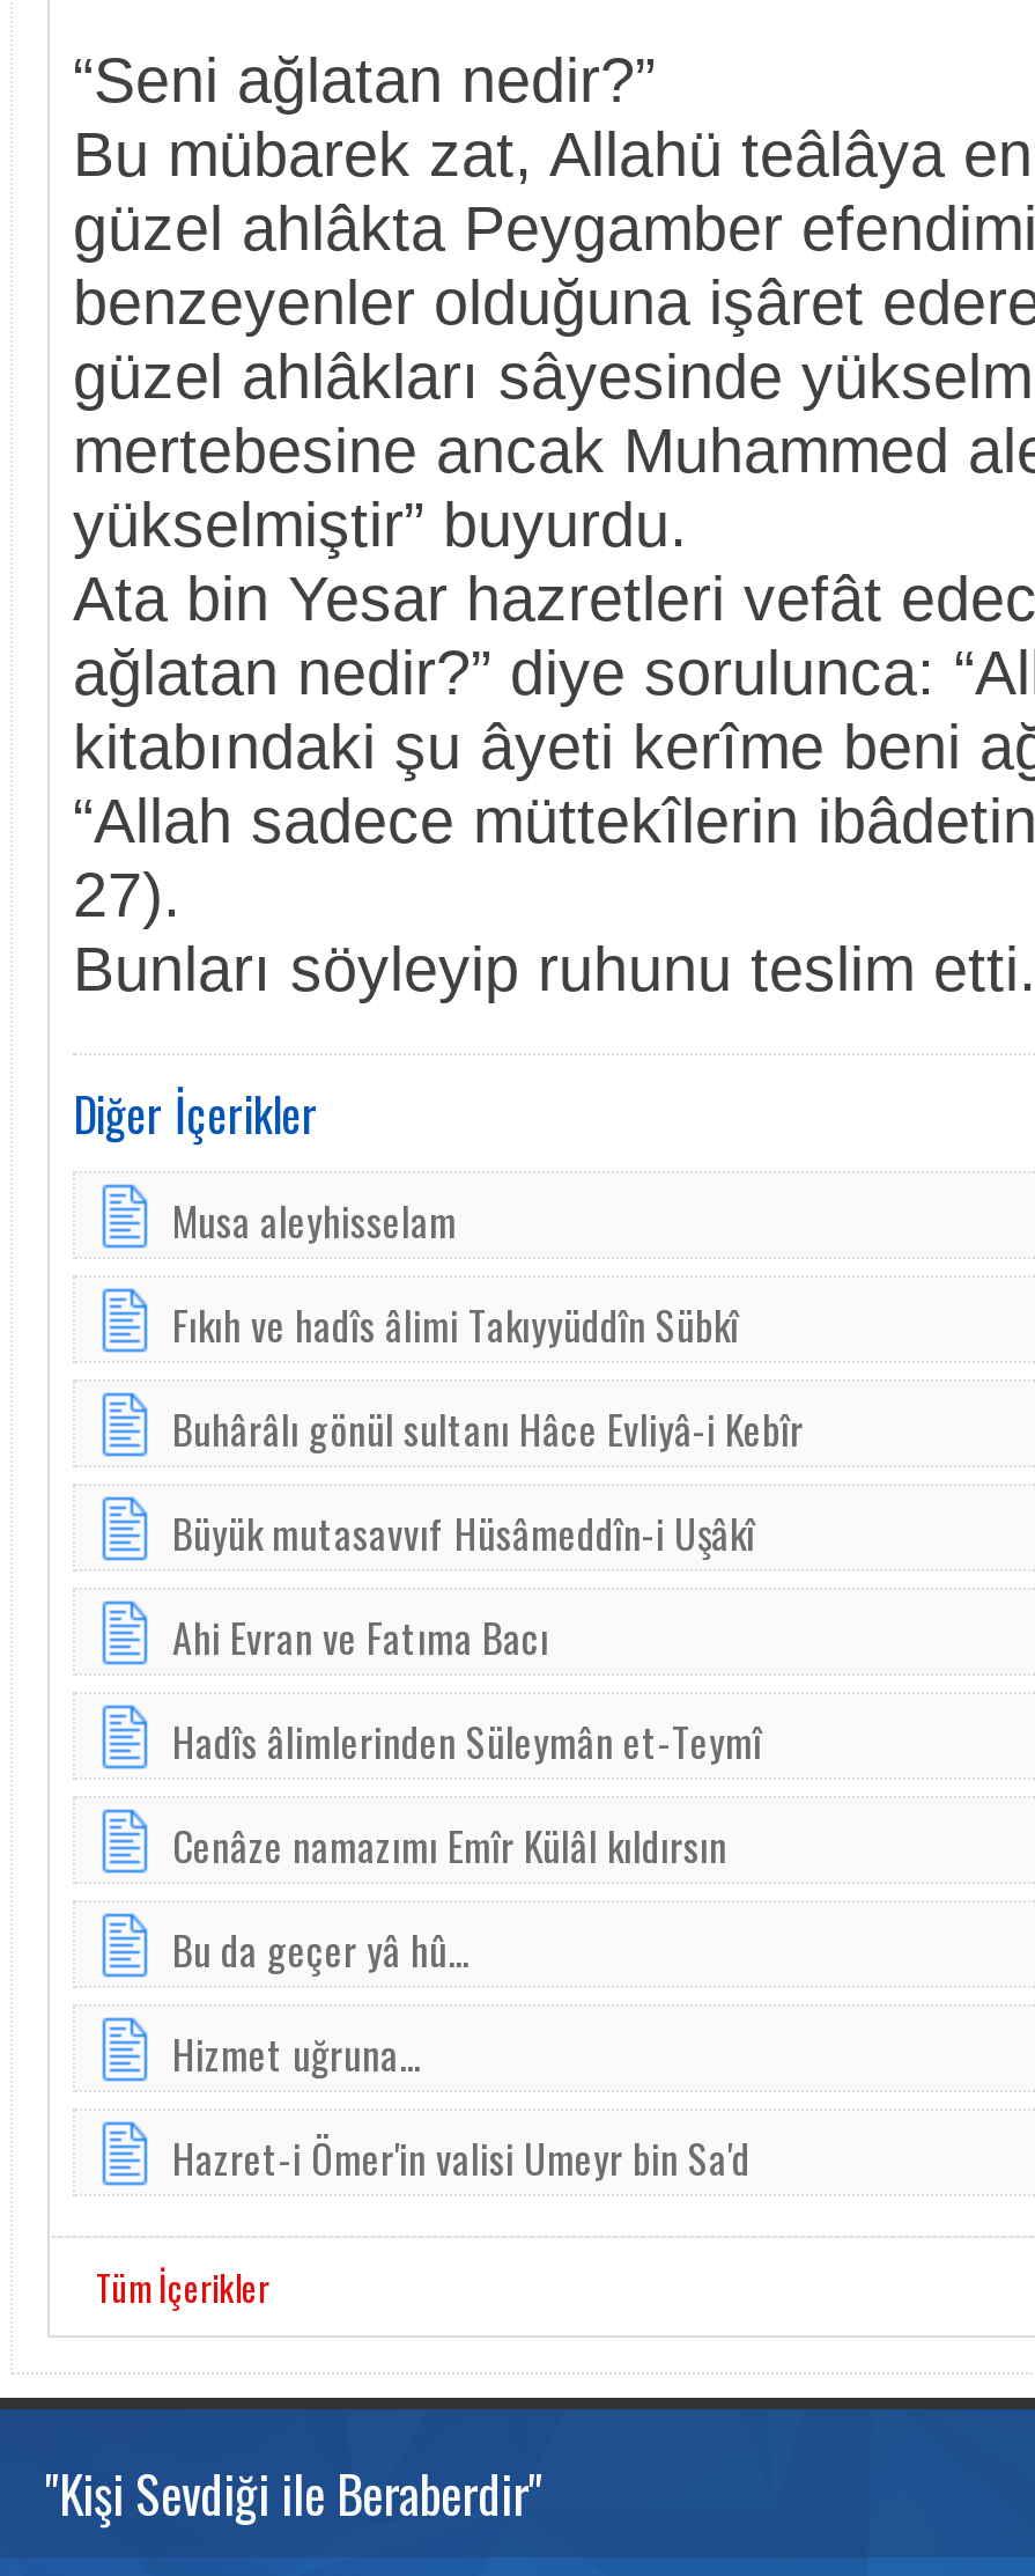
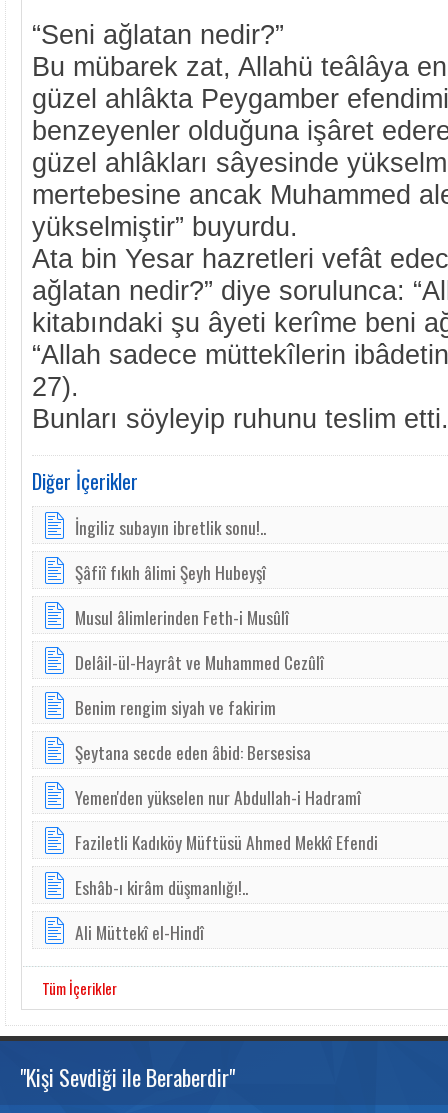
- Musa aleyhisselam
+ İngiliz subayın ibretlik sonu!..

- Fıkıh ve hadîs âlimi Takıyyüddîn Sübkî
+ Şâfiî fıkıh âlimi Şeyh Hubeyşî

- Buhârâlı gönül sultanı Hâce Evliyâ-i Kebîr
+ Musul âlimlerinden Feth-i Musûlî

- Büyük mutasavvıf Hüsâmeddîn-i Uşâkî
+ Delâil-ül-Hayrât ve Muhammed Cezûlî

- Ahi Evran ve Fatıma Bacı
+ Benim rengim siyah ve fakirim

- Hadîs âlimlerinden Süleymân et-Teymî
+ Şeytana secde eden âbid: Bersesisa

- Cenâze namazımı Emîr Külâl kıldırsın
+ Yemen'den yükselen nur Abdullah-i Hadramî

- Bu da geçer yâ hû...
+ Faziletli Kadıköy Müftüsü Ahmed Mekkî Efendi

- Hizmet uğruna...
+ Eshâb-ı kirâm düşmanlığı!..

- Hazret-i Ömer'in valisi Umeyr bin Sa'd
+ Ali Müttekî el-Hindî
